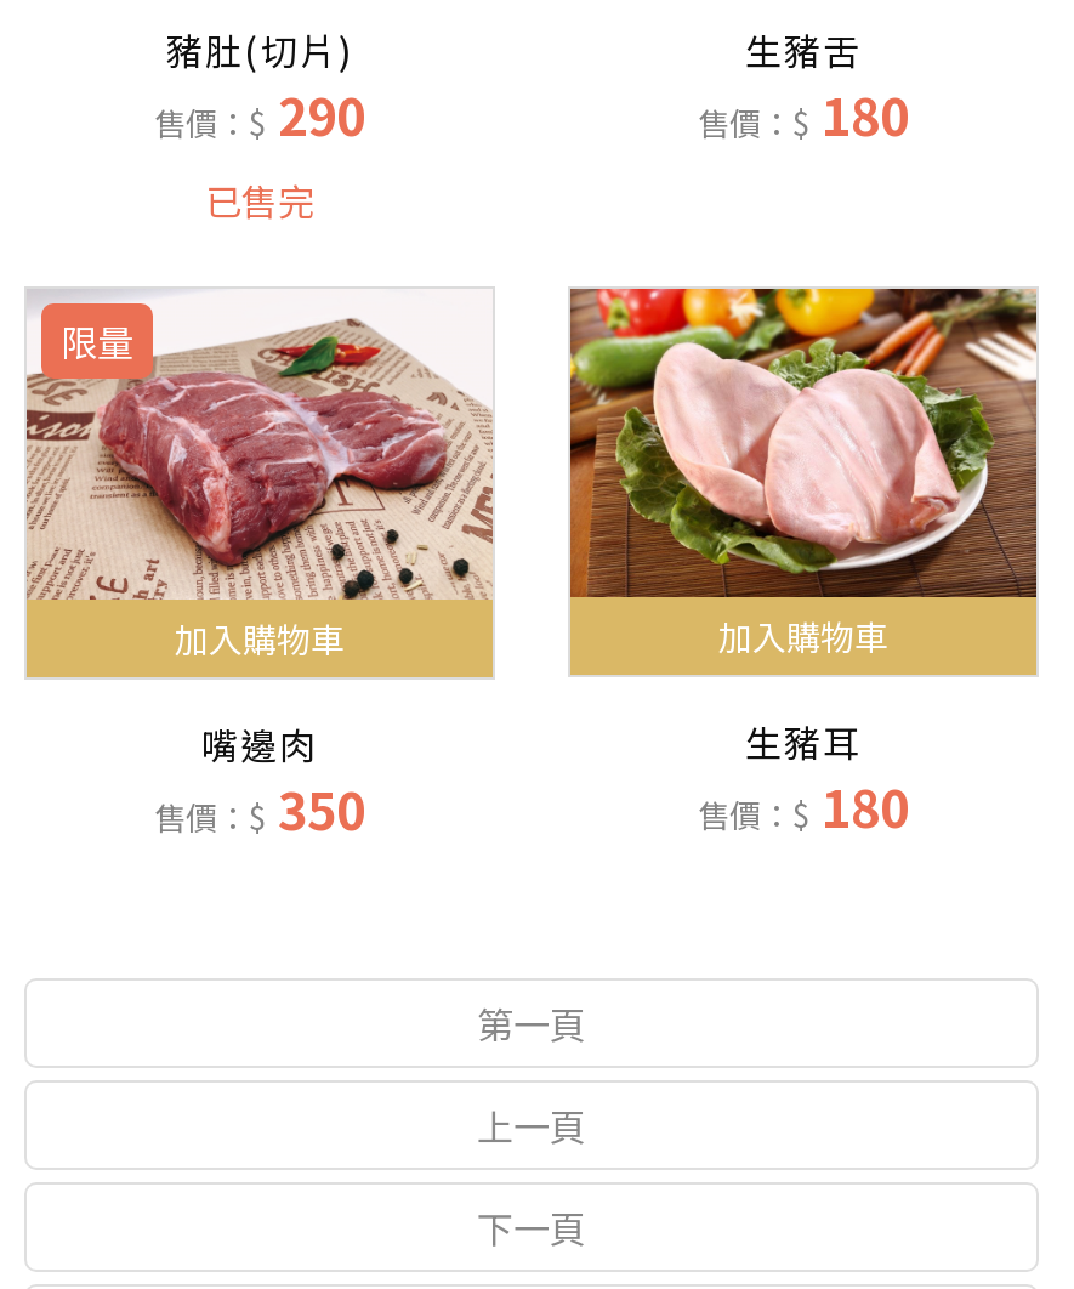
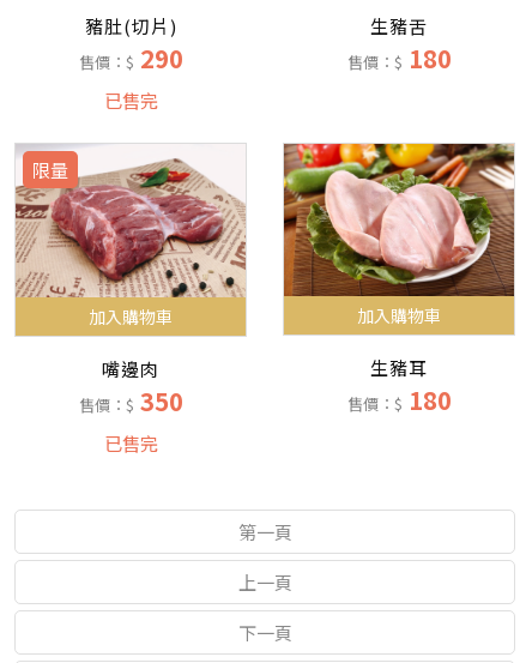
+ 已售完
